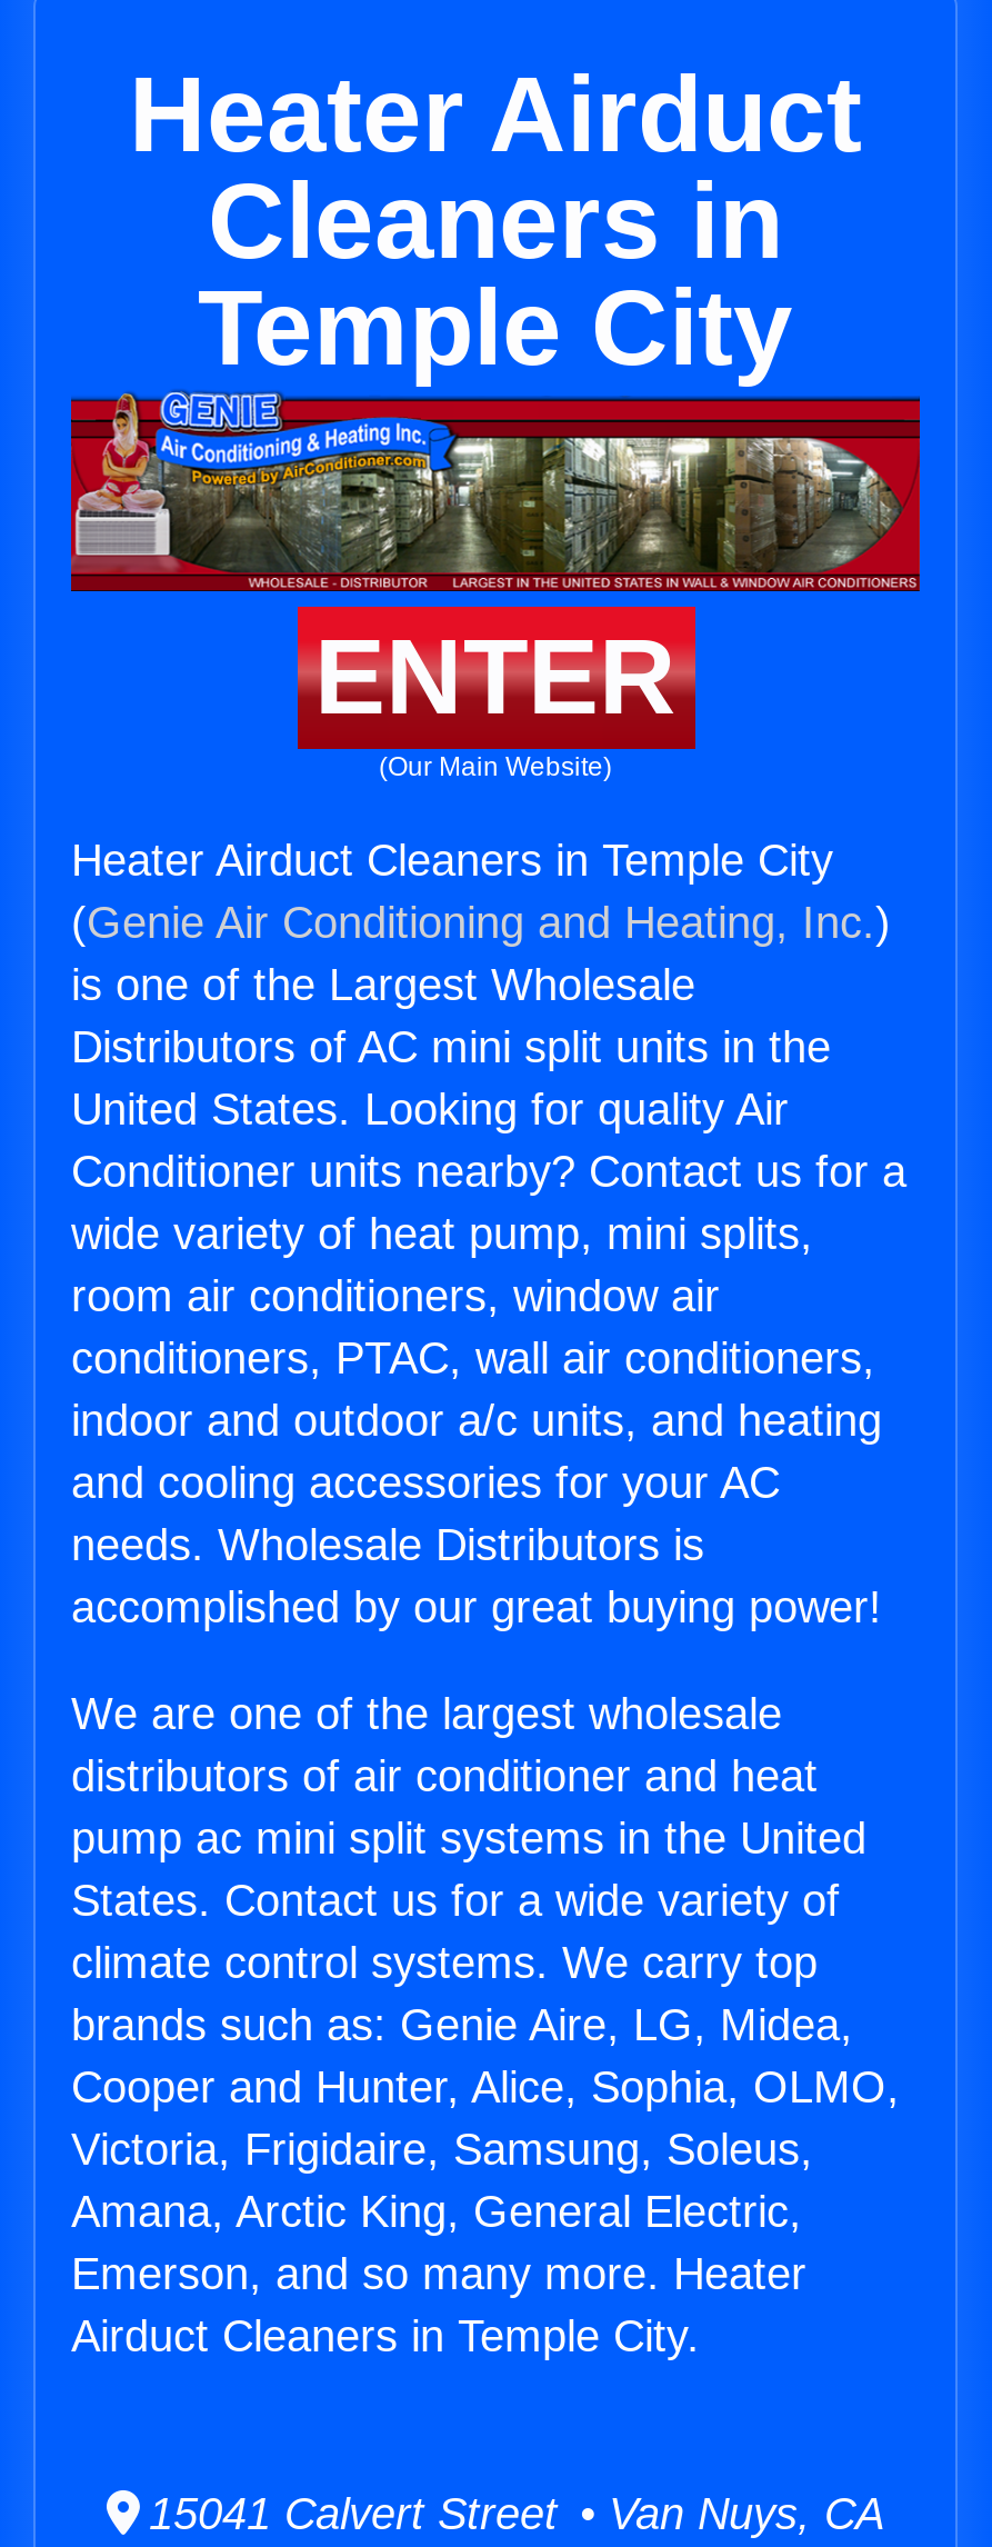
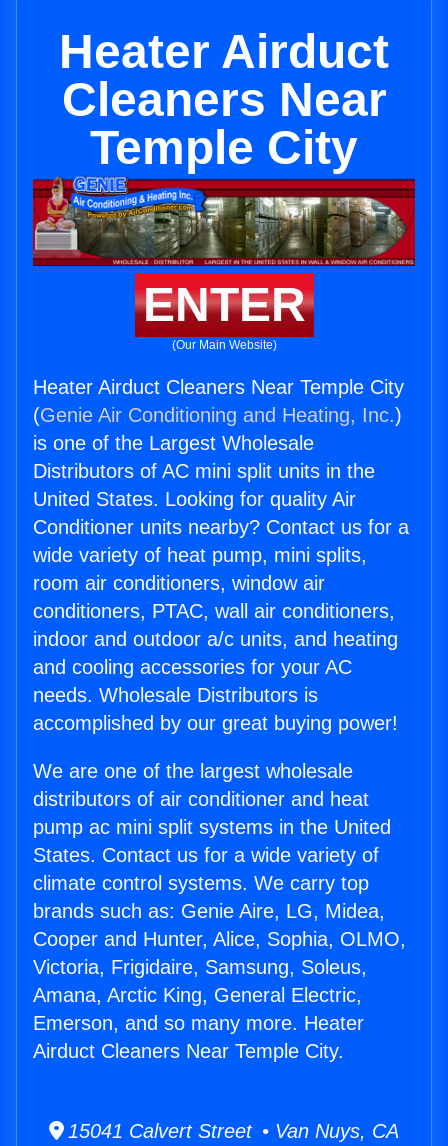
- Cleaners in
+ Cleaners Near

- Heater Airduct Cleaners in Temple City
+ Heater Airduct Cleaners Near Temple City

- Airduct Cleaners in Temple City.
+ Airduct Cleaners Near Temple City.
